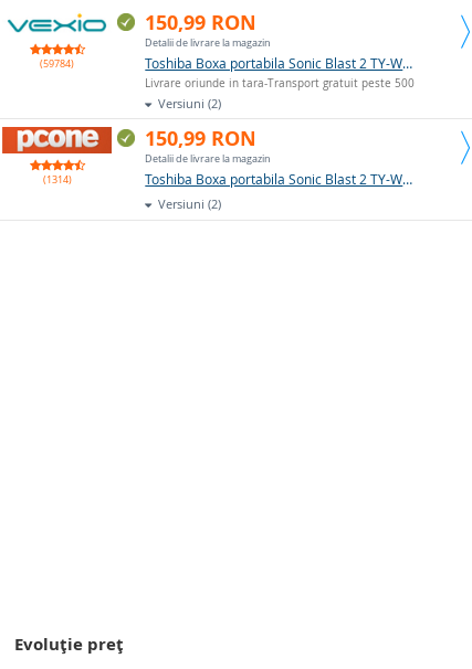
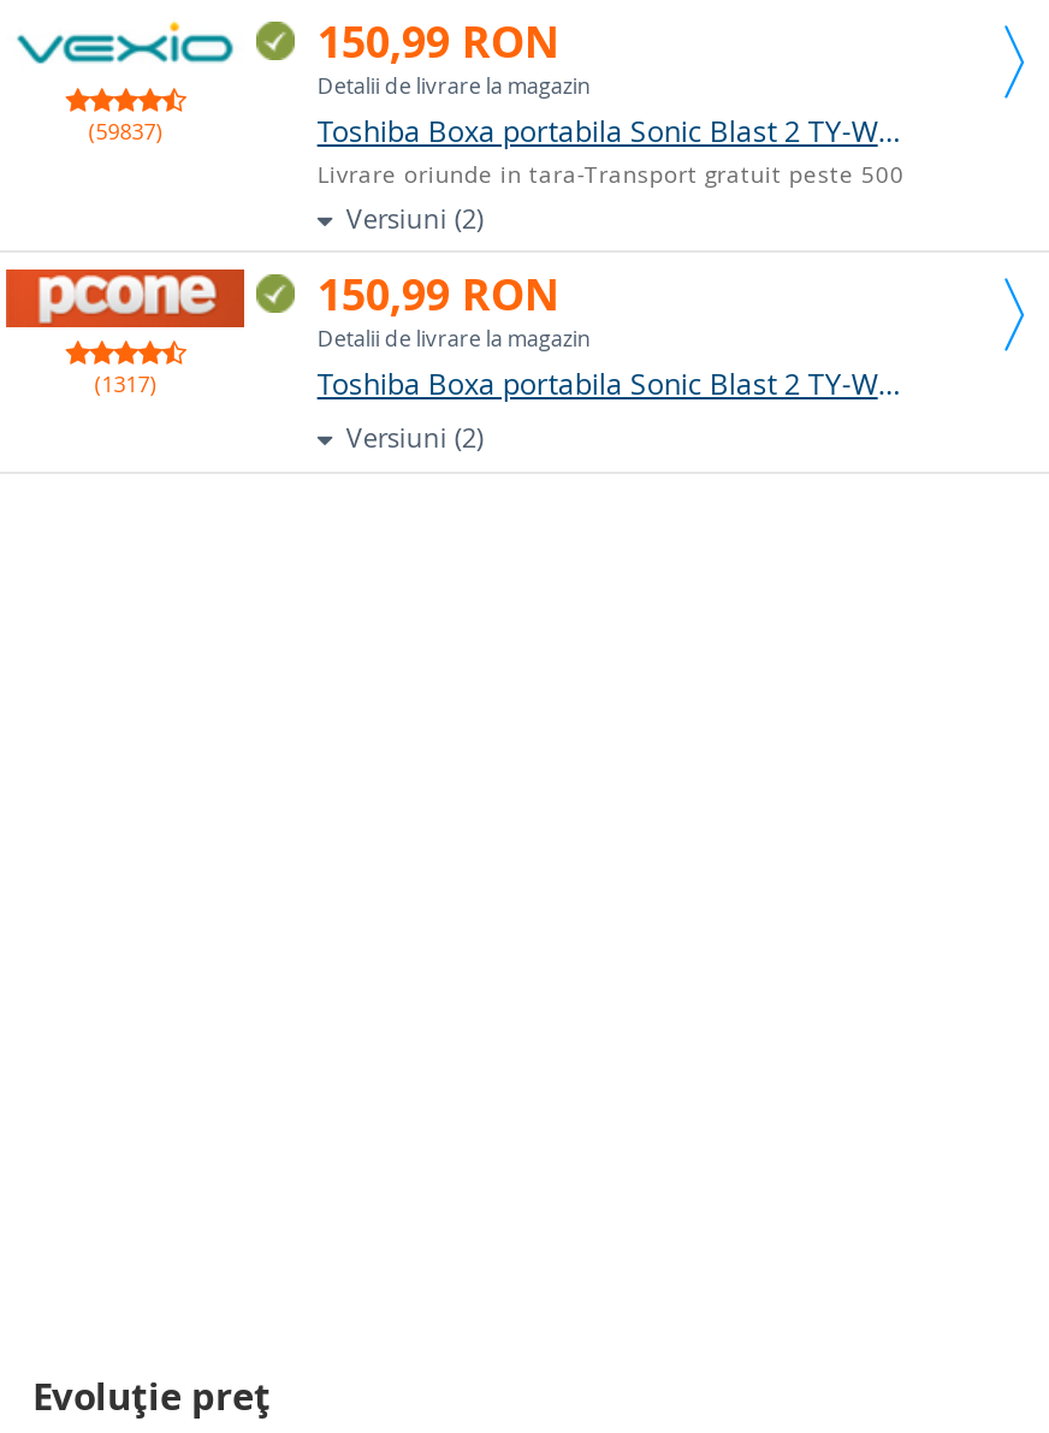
- (59784)
+ (59837)

- (1314)
+ (1317)
